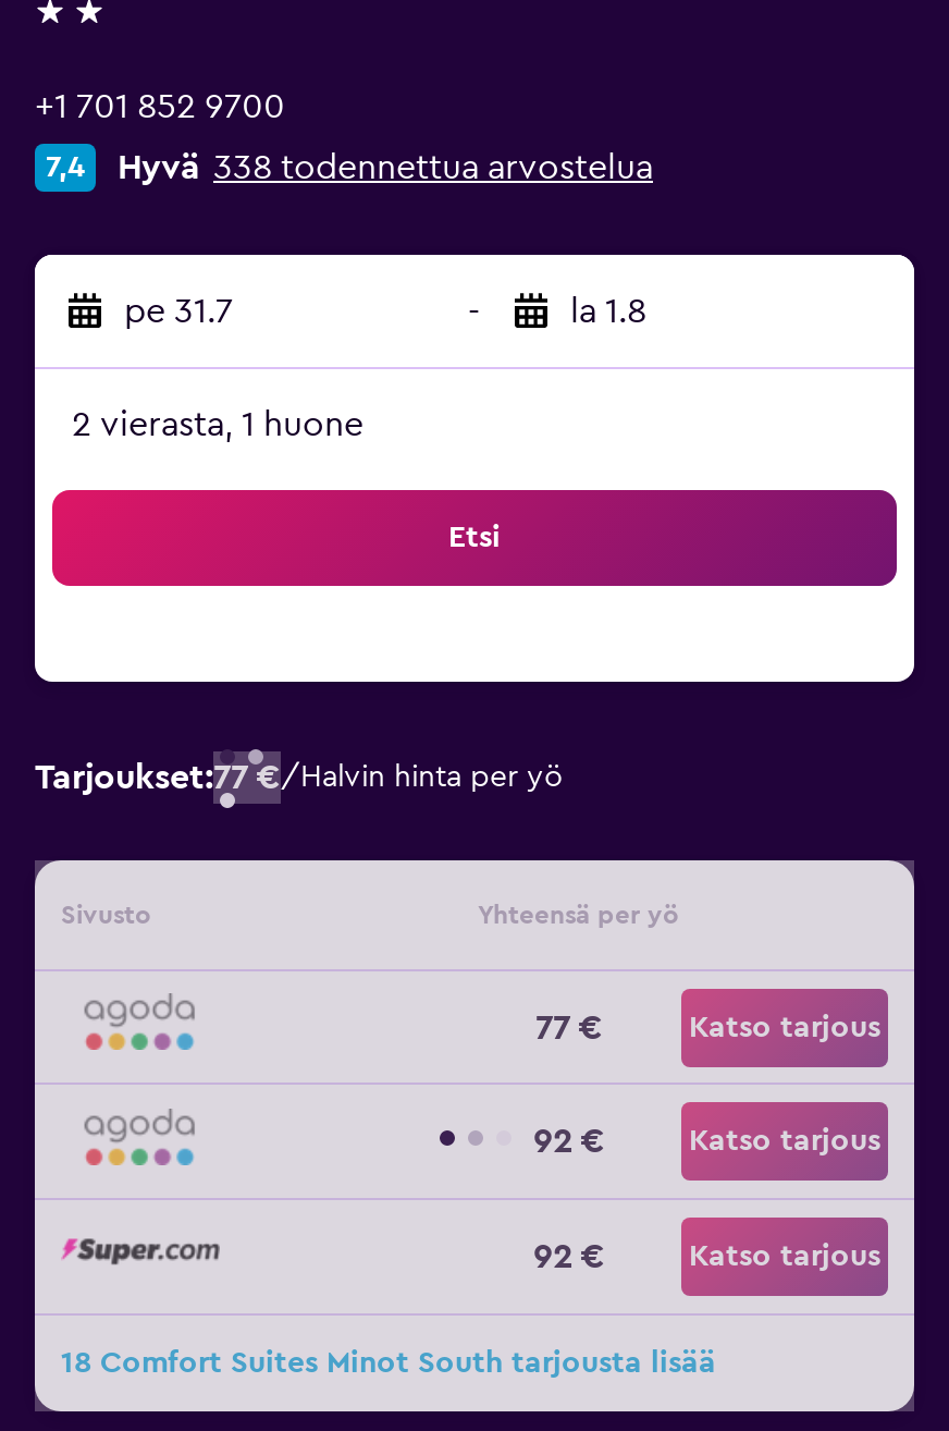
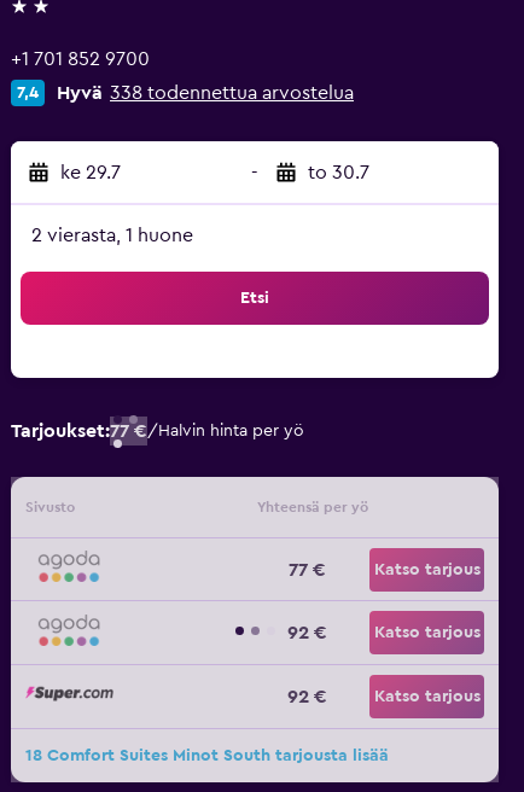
- pe 31.7
+ ke 29.7

- la 1.8
+ to 30.7
